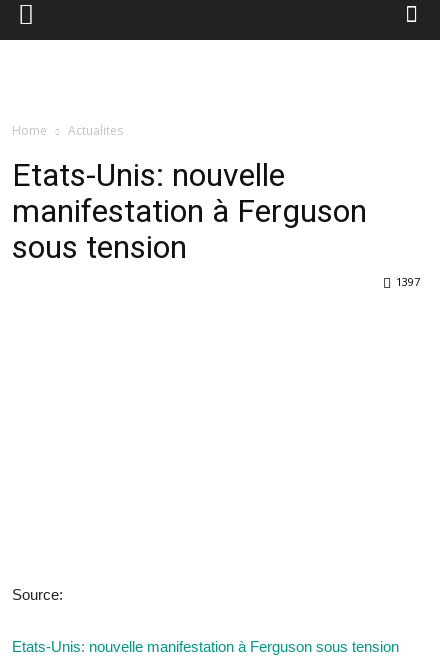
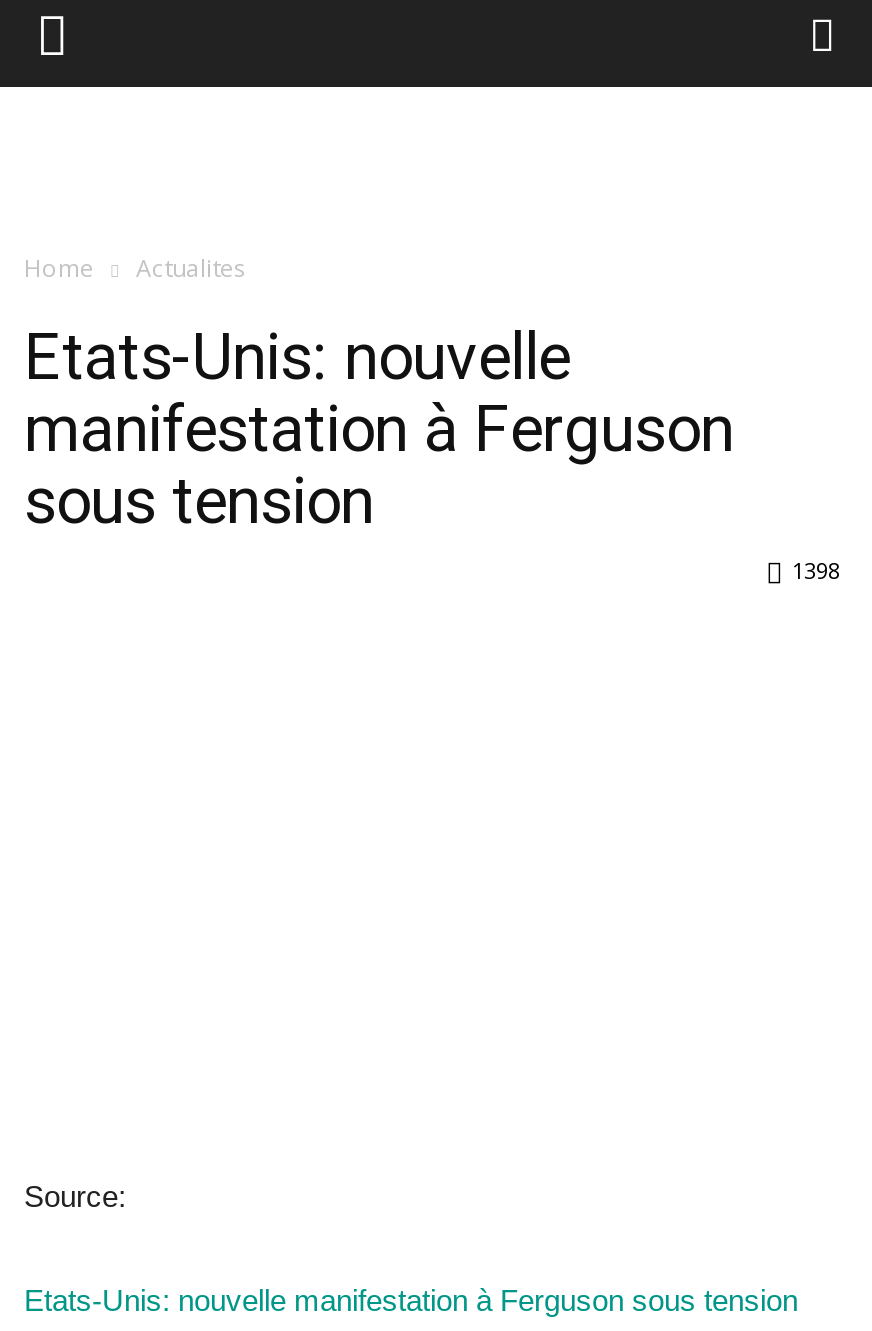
- 1397
+ 1398
